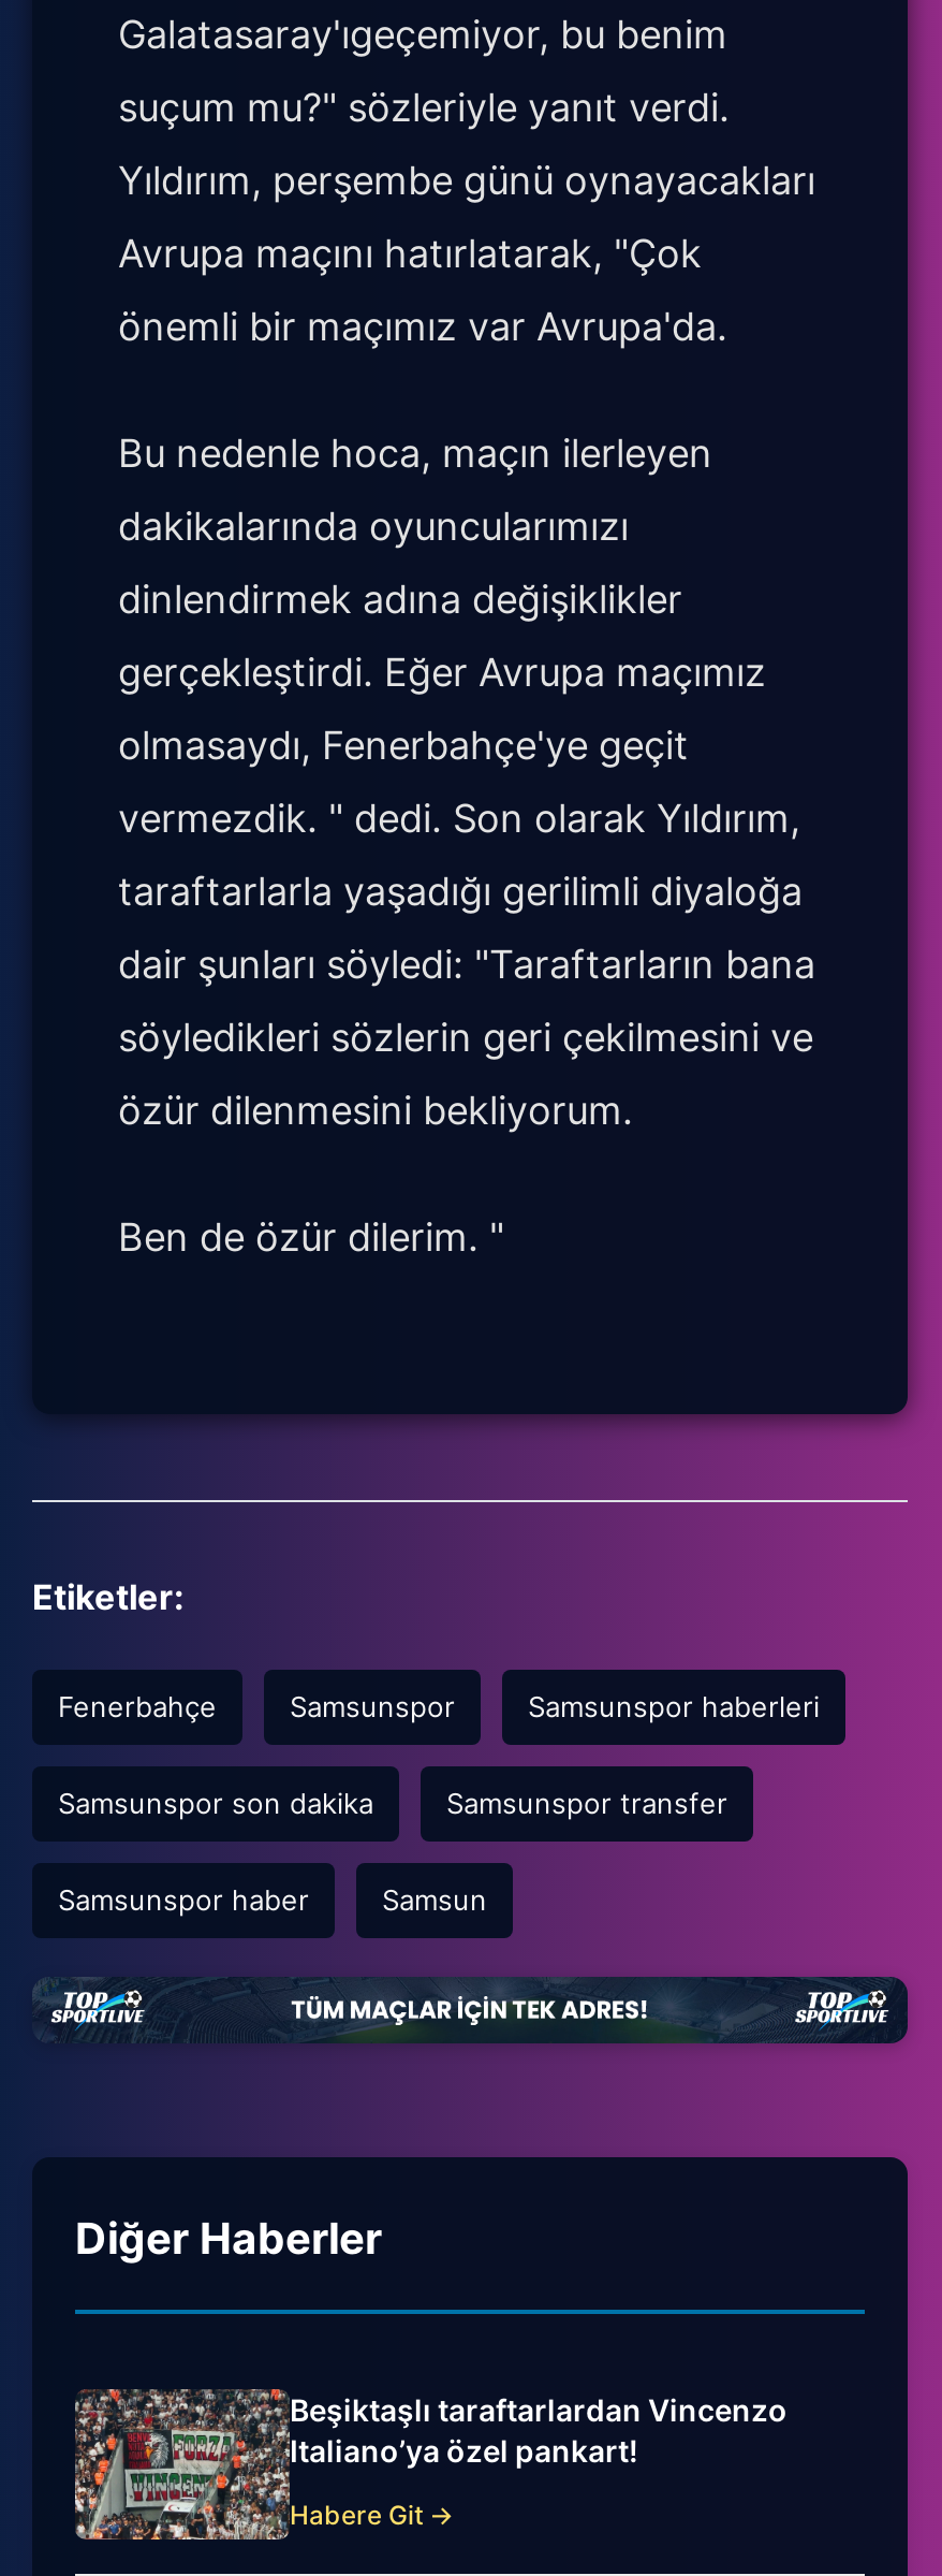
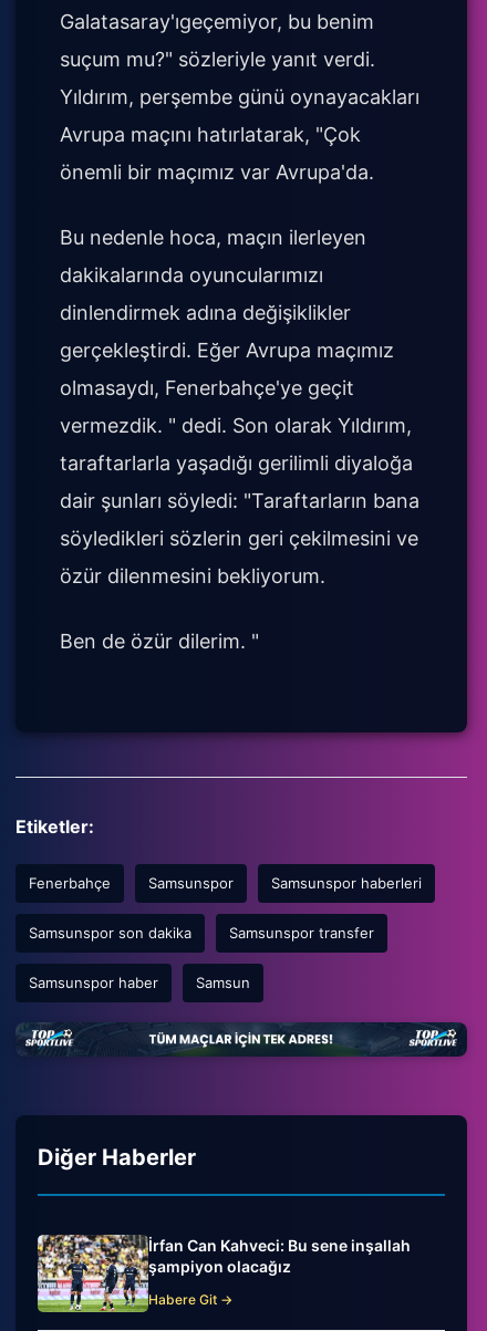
- [image]
- Beşiktaşlı taraftarlardan Vincenzo
- Italiano’ya özel pankart!
+ [image]
+ İrfan Can Kahveci: Bu sene inşallah
+ şampiyon olacağız
